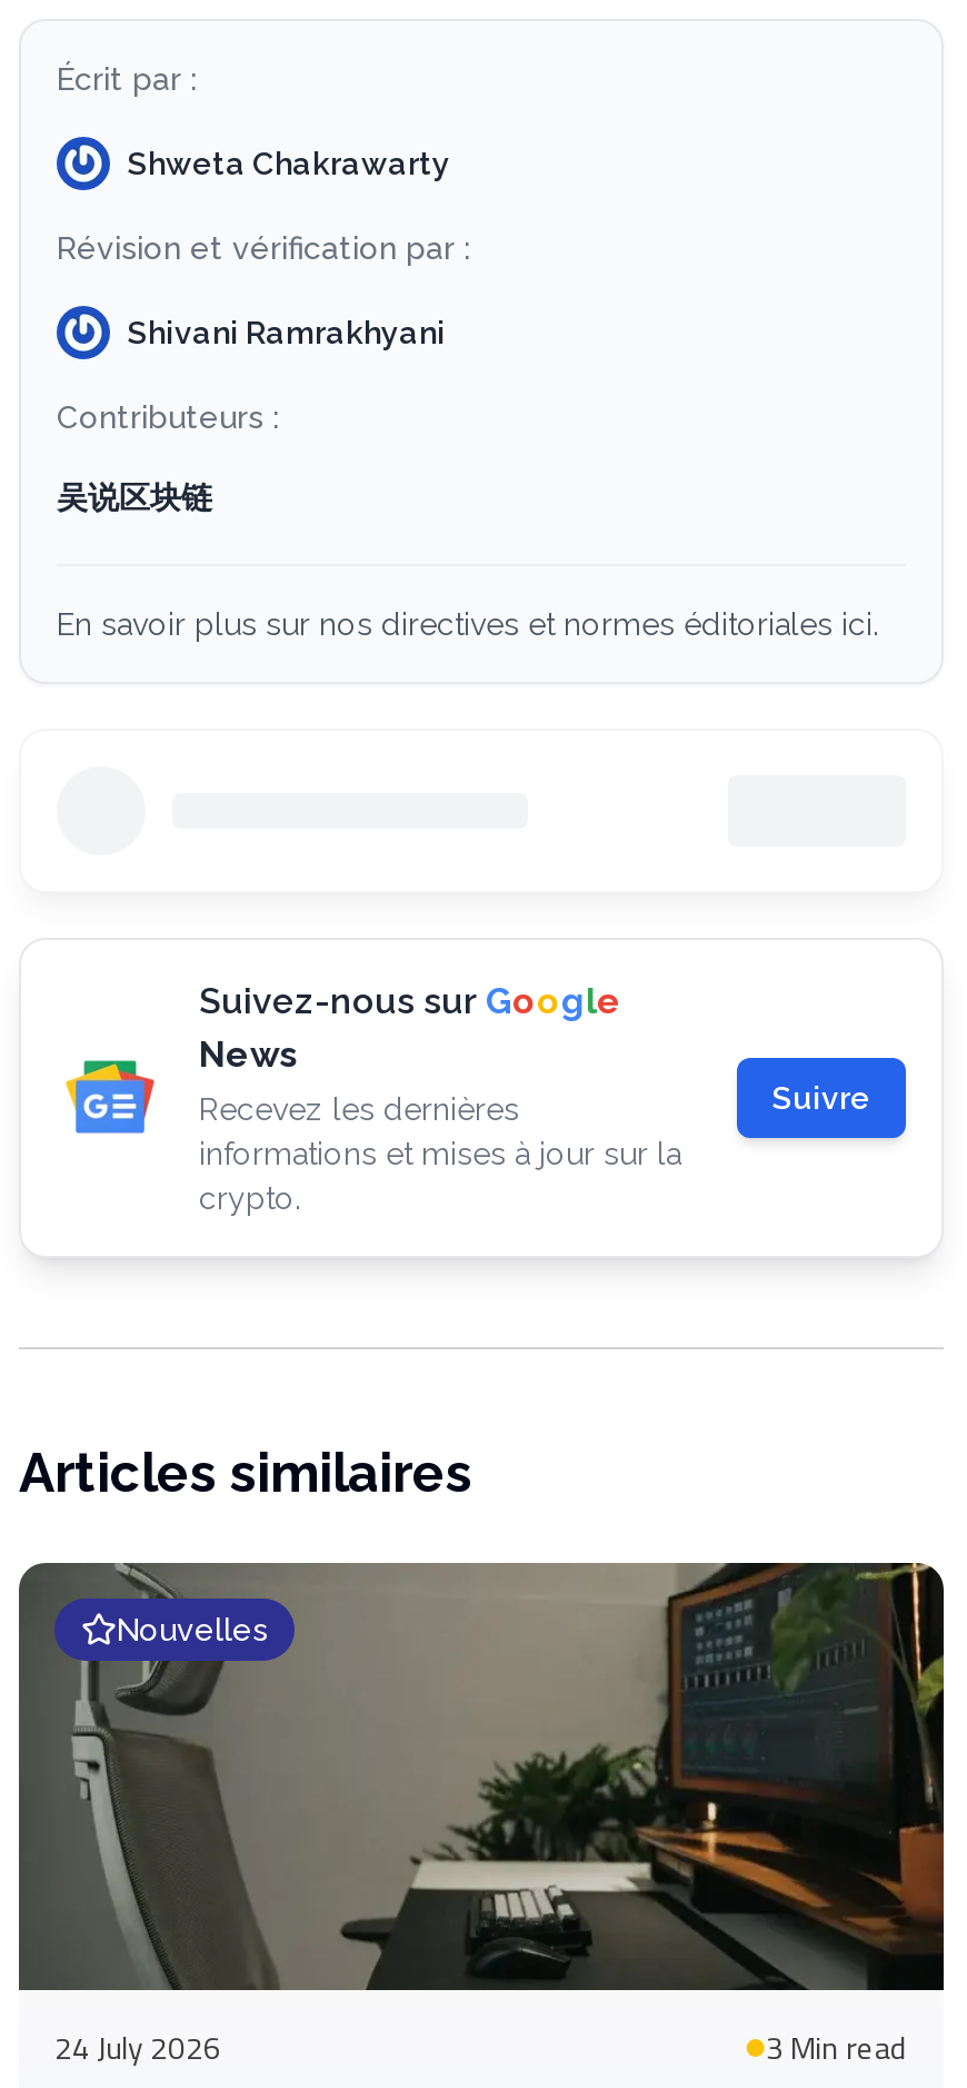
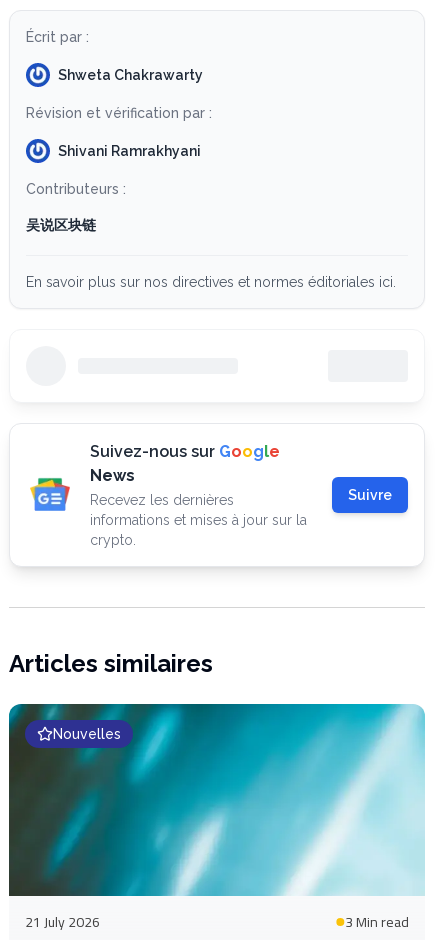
- [image]
- 24 July 2026
+ [image]
+ 21 July 2026
